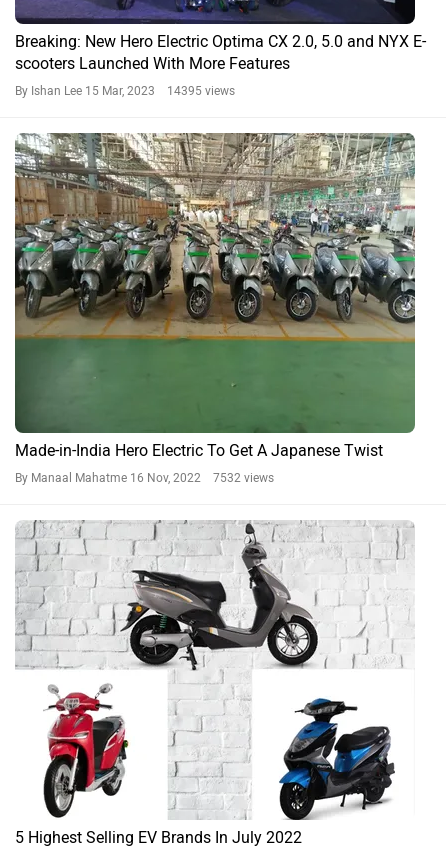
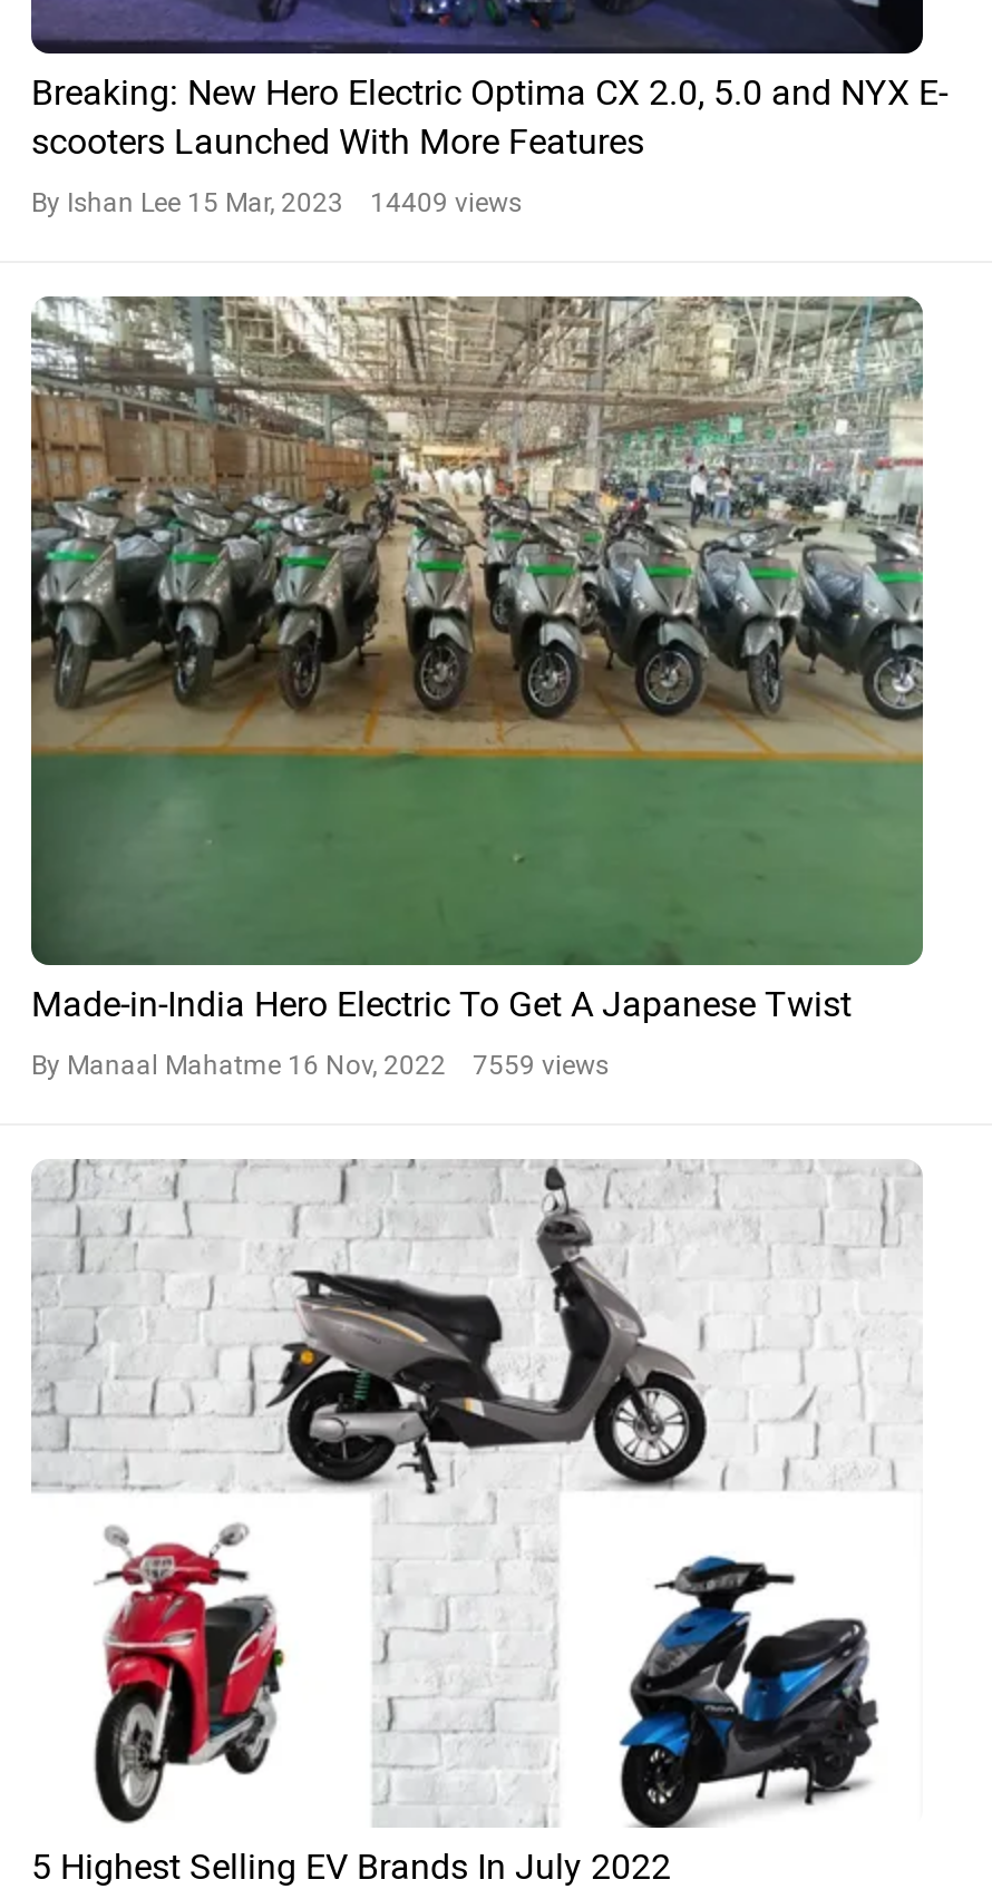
- By Ishan Lee 15 Mar, 2023 14395 views
+ By Ishan Lee 15 Mar, 2023 14409 views

- By Manaal Mahatme 16 Nov, 2022 7532 views
+ By Manaal Mahatme 16 Nov, 2022 7559 views
